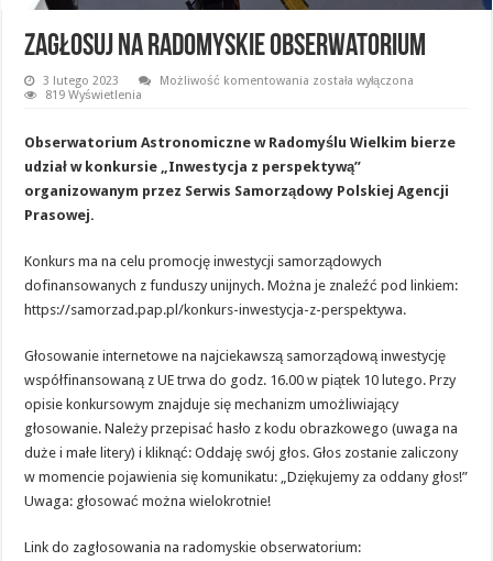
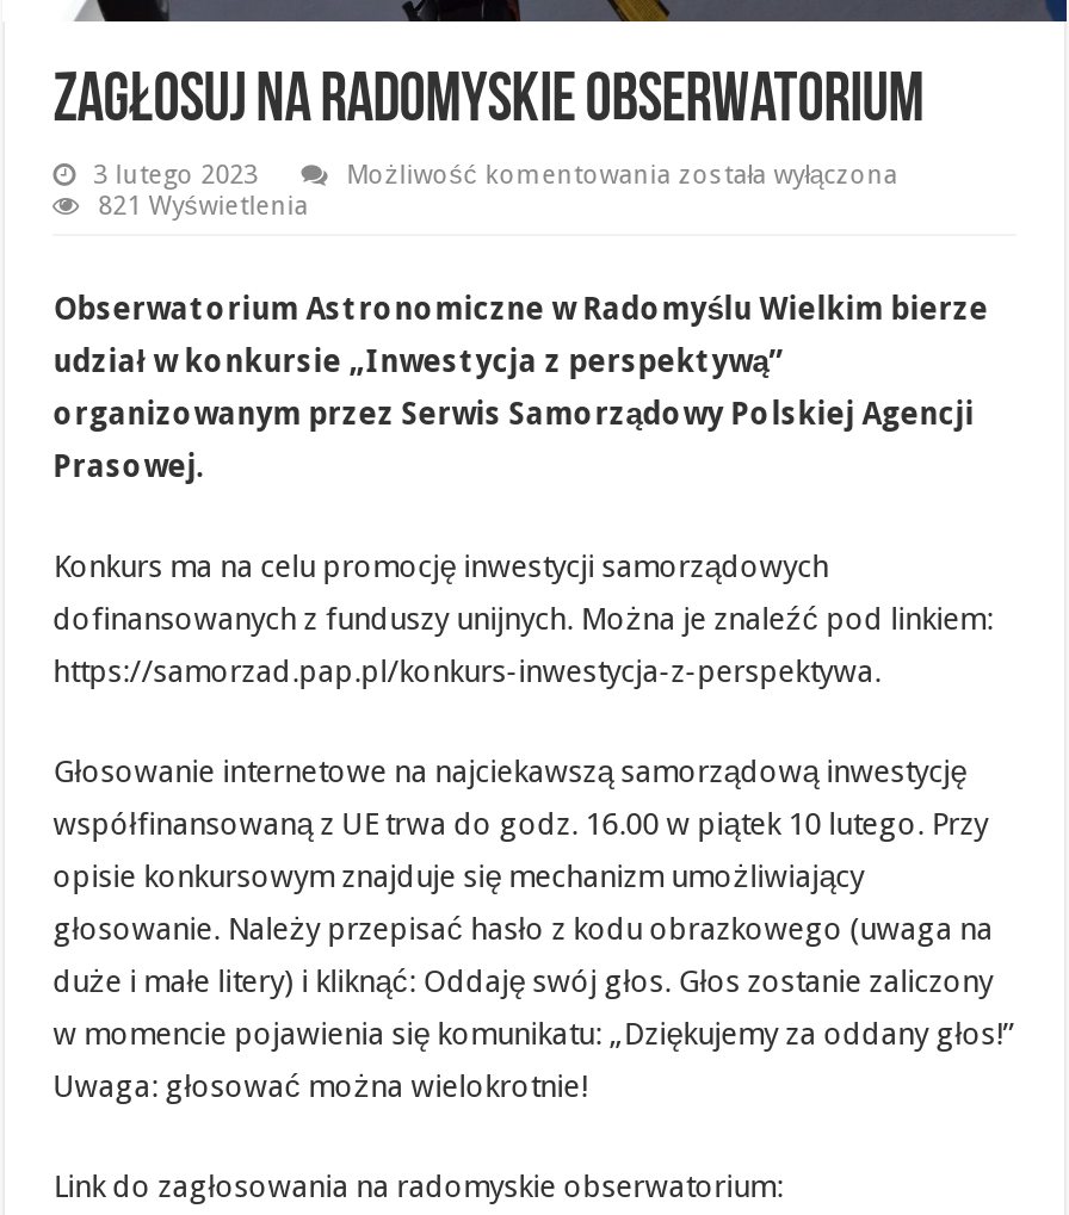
- 819 Wyświetlenia
+ 821 Wyświetlenia
